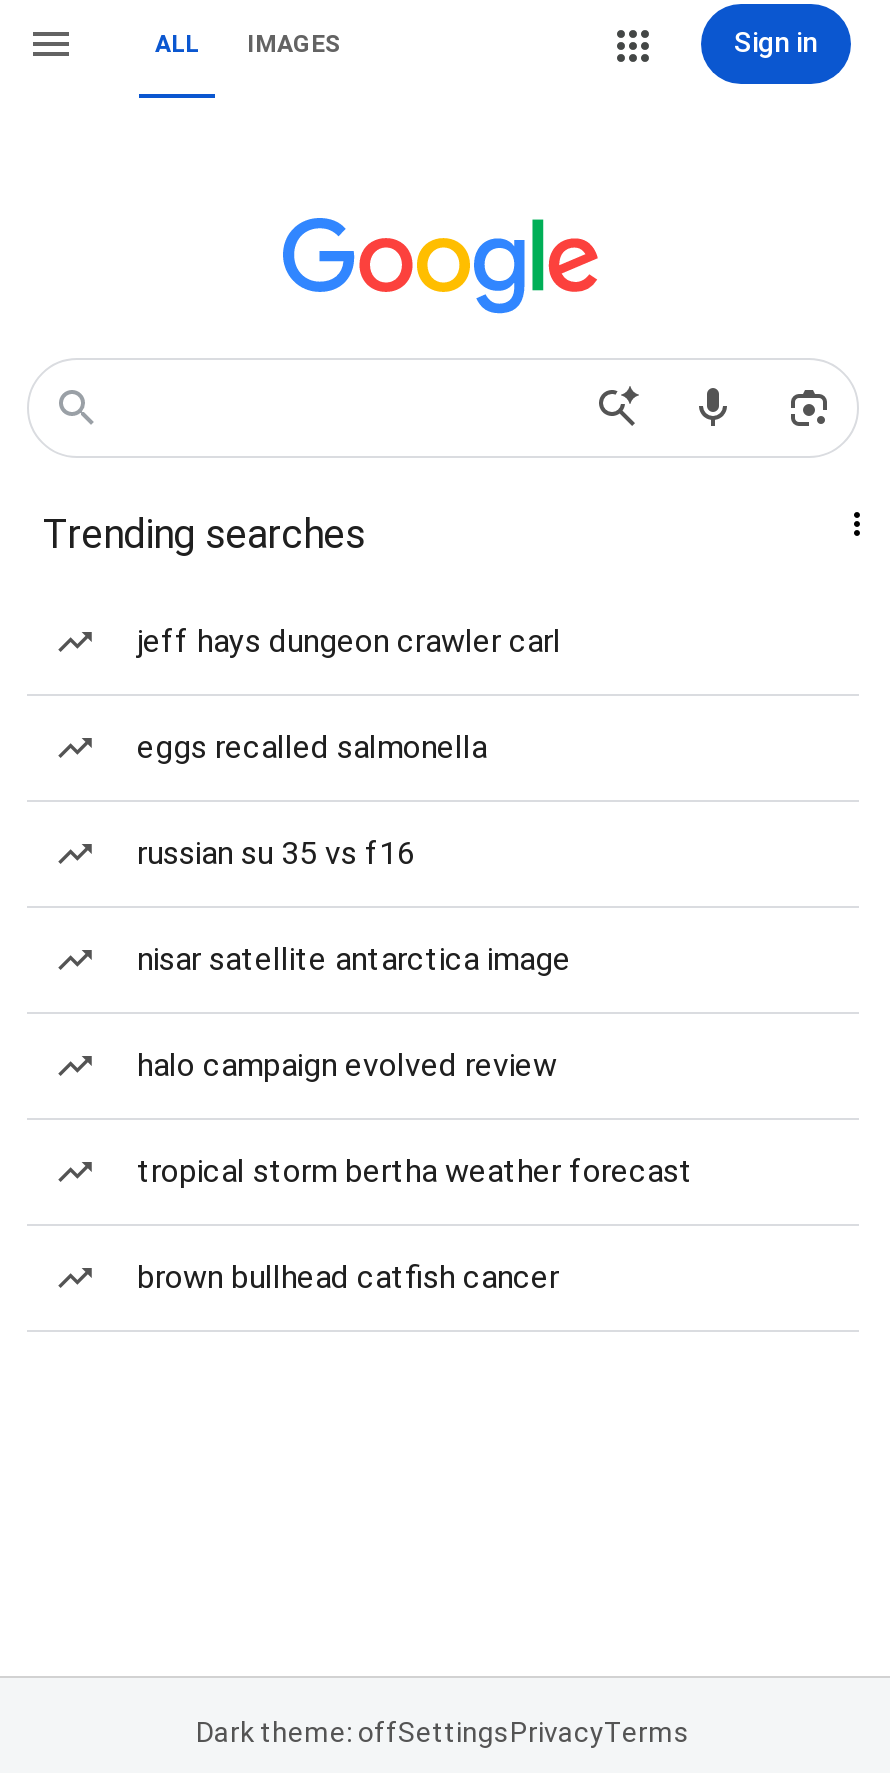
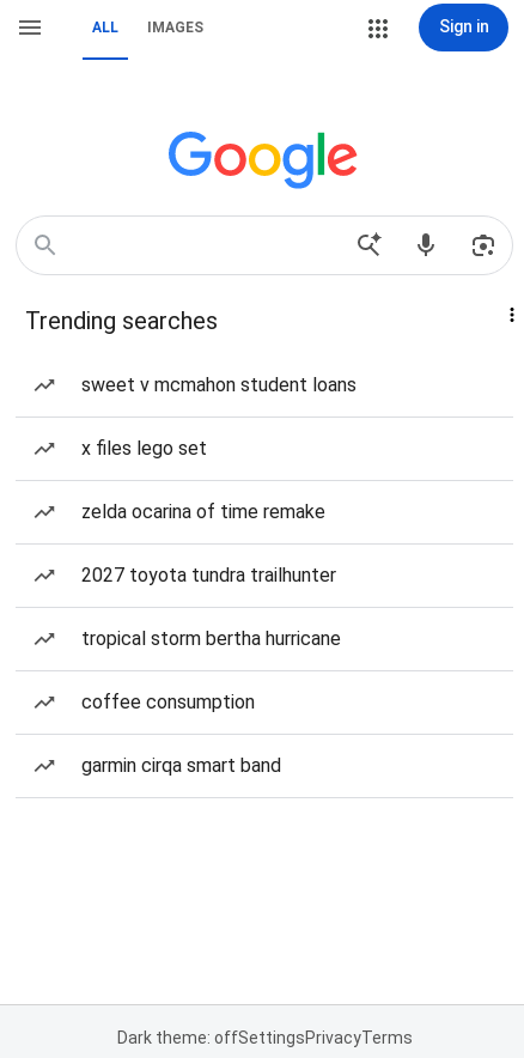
- jeff hays dungeon crawler carl
+ sweet v mcmahon student loans

- eggs recalled salmonella
+ x files lego set

- russian su 35 vs f16
+ zelda ocarina of time remake

- nisar satellite antarctica image
+ 2027 toyota tundra trailhunter

- halo campaign evolved review
+ tropical storm bertha hurricane

- tropical storm bertha weather forecast
+ coffee consumption

- brown bullhead catfish cancer
+ garmin cirqa smart band
